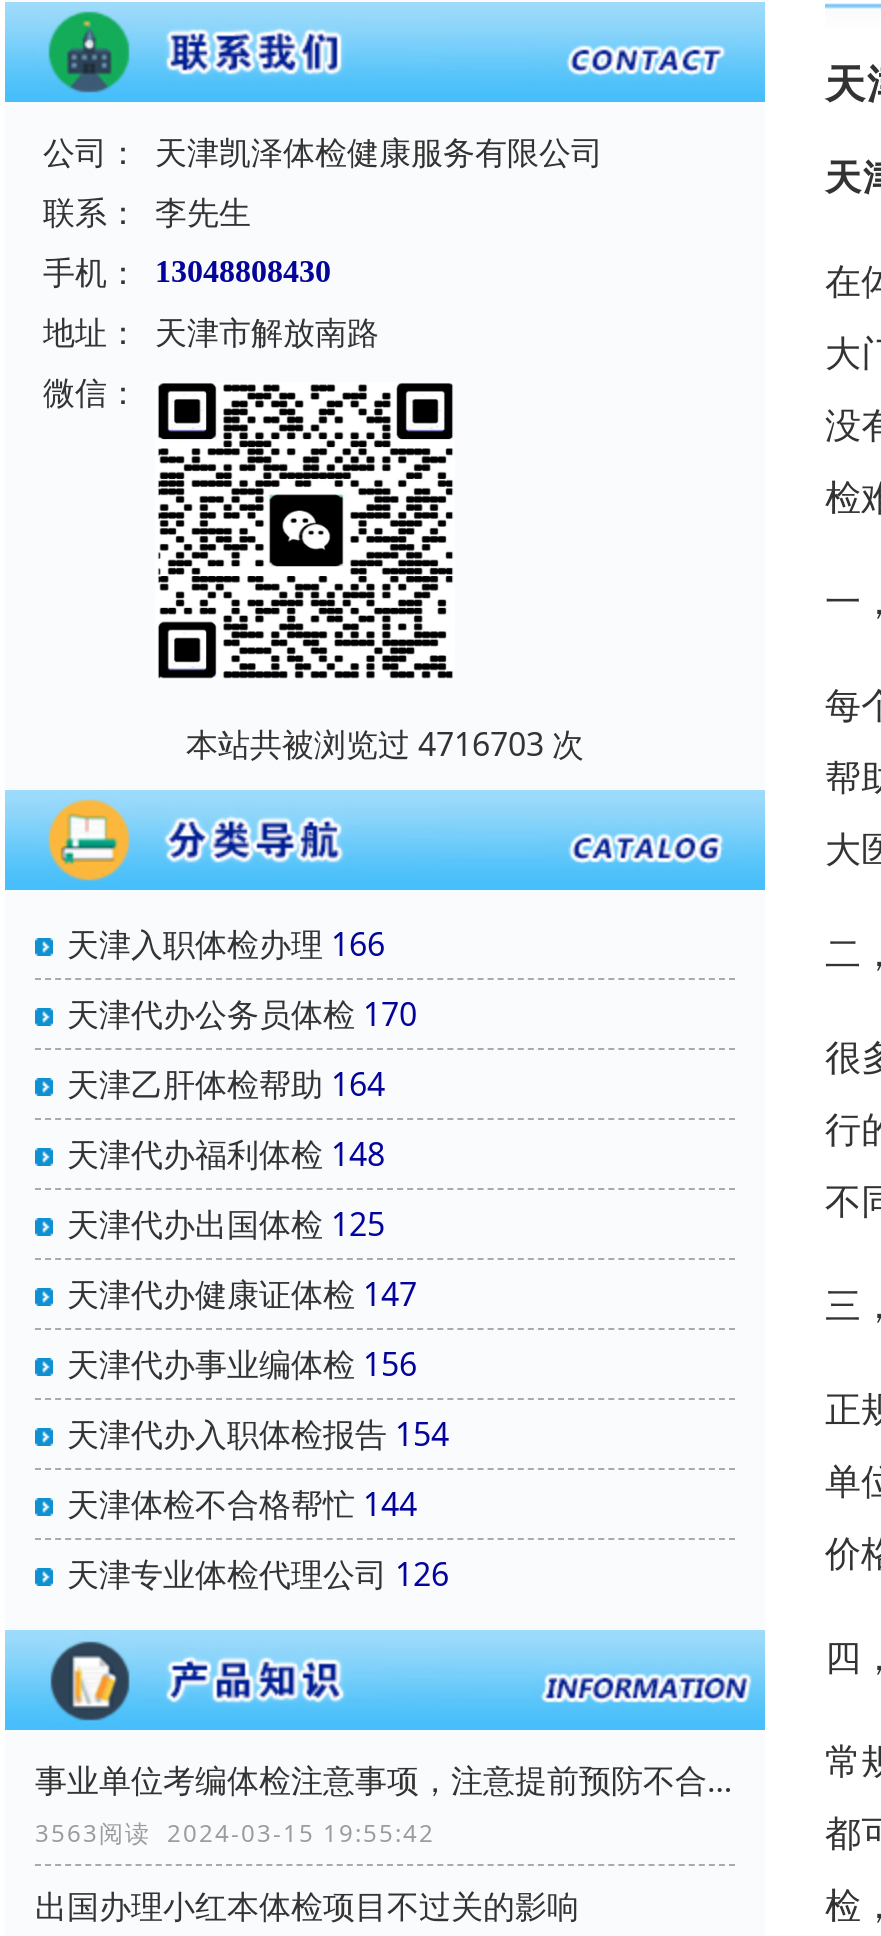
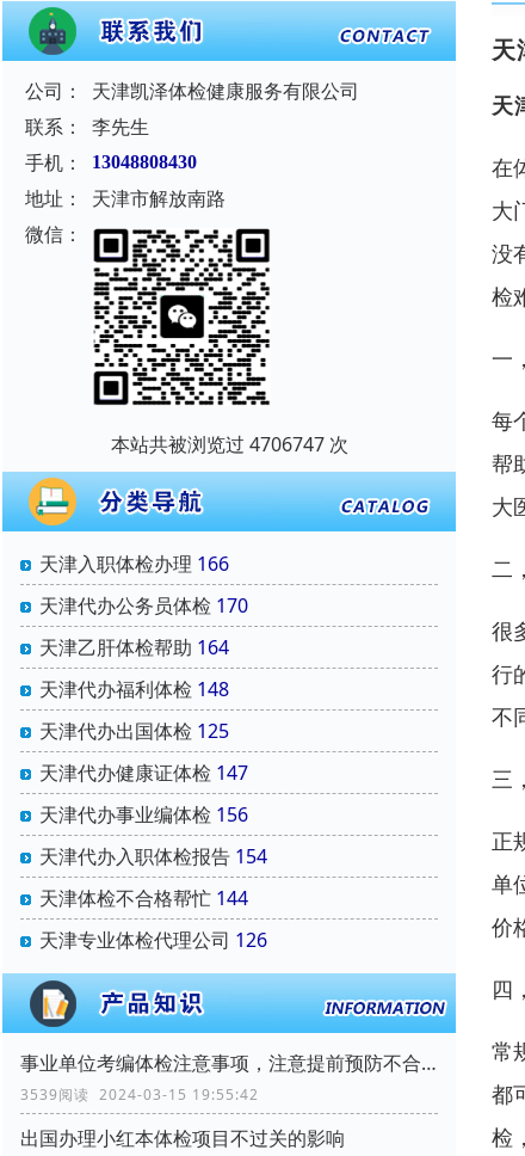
- 本站共被浏览过 4716703 次
+ 本站共被浏览过 4706747 次

- 3563阅读 2024-03-15 19:55:42
+ 3539阅读 2024-03-15 19:55:42
